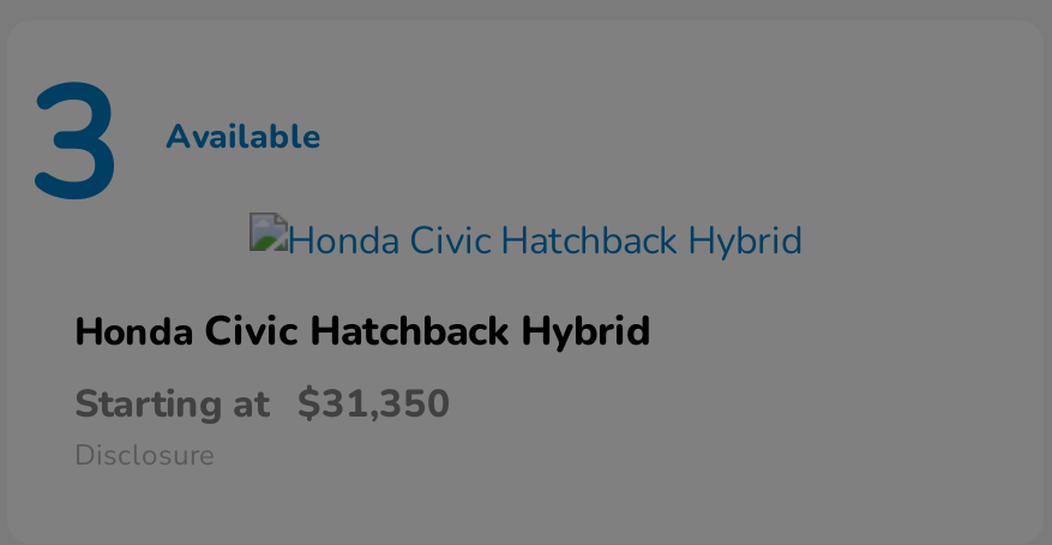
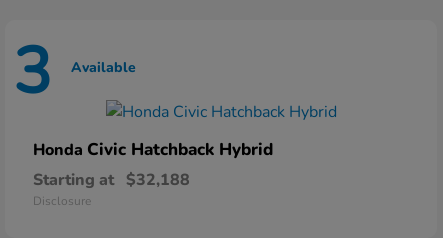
- Starting at $31,350
+ Starting at $32,188
